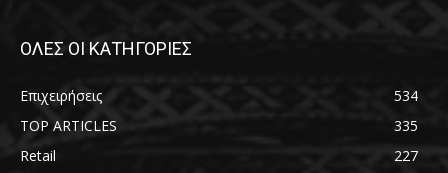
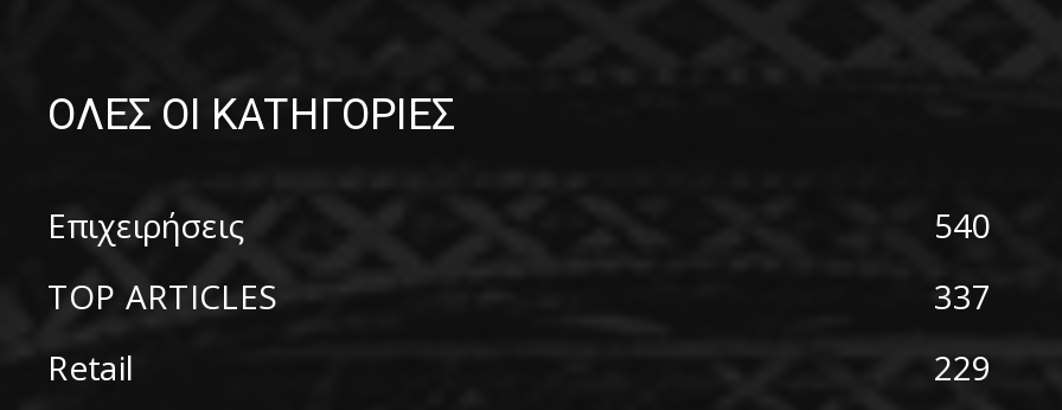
- 534
+ 540

- 335
+ 337

- 227
+ 229
